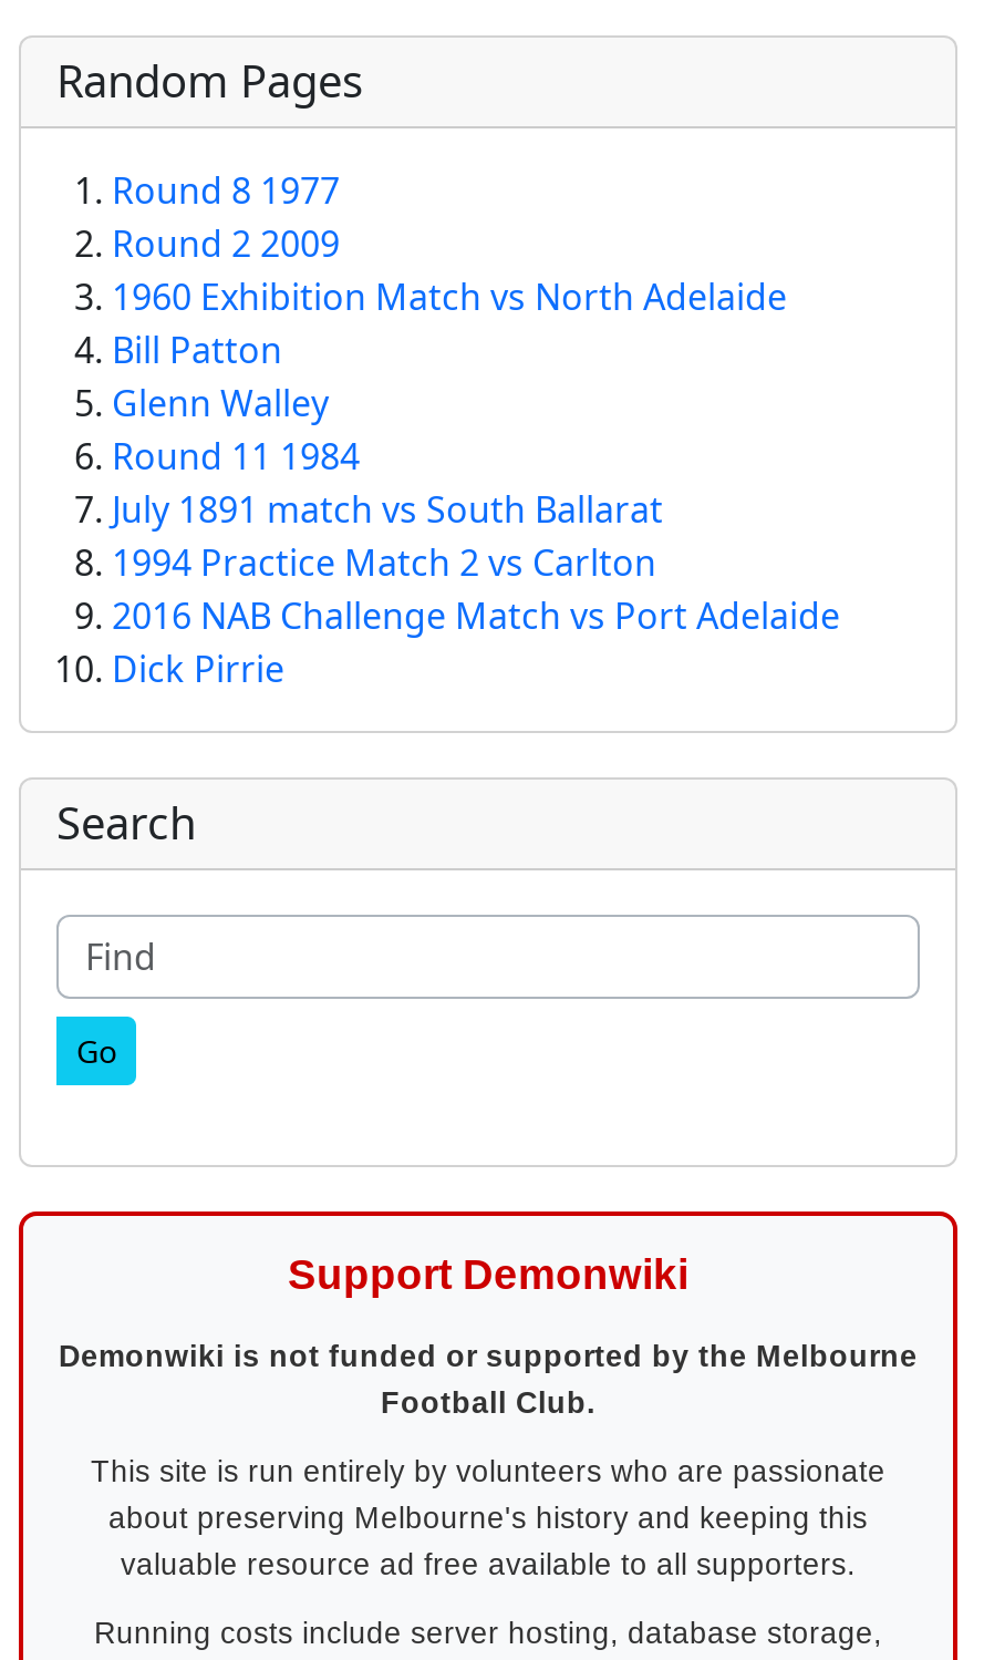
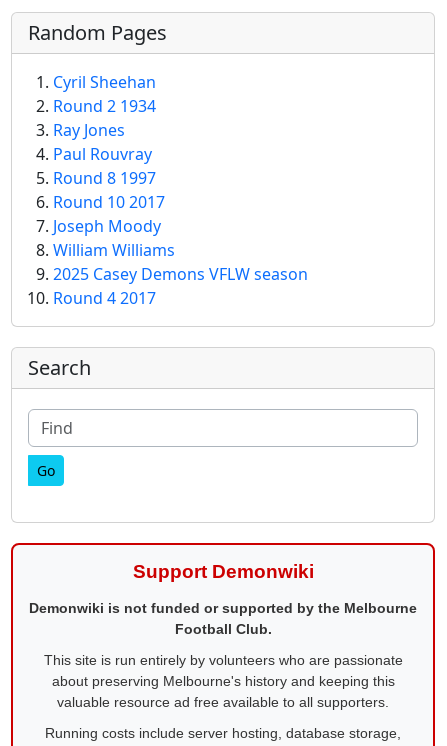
- Round 8 1977
- Round 2 2009
- 1960 Exhibition Match vs North Adelaide
- Bill Patton
- Glenn Walley
- Round 11 1984
- July 1891 match vs South Ballarat
- 1994 Practice Match 2 vs Carlton
- 2016 NAB Challenge Match vs Port Adelaide
- Dick Pirrie
+ Cyril Sheehan
+ Round 2 1934
+ Ray Jones
+ Paul Rouvray
+ Round 8 1997
+ Round 10 2017
+ Joseph Moody
+ William Williams
+ 2025 Casey Demons VFLW season
+ Round 4 2017
